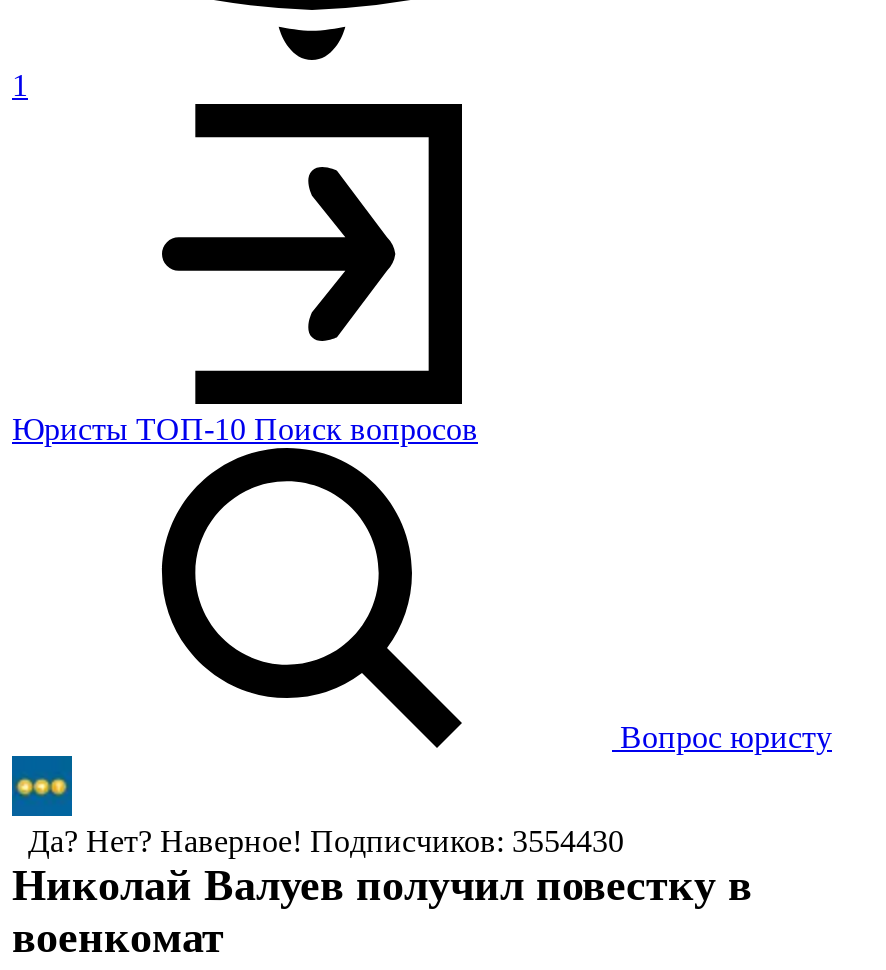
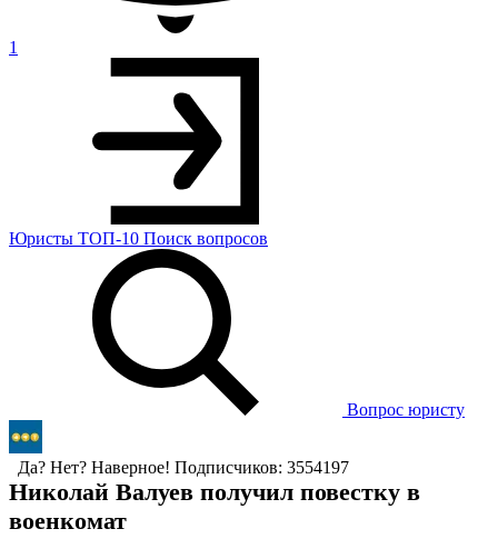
- Да? Нет? Наверное! Подписчиков: 3554430
+ Да? Нет? Наверное! Подписчиков: 3554197
